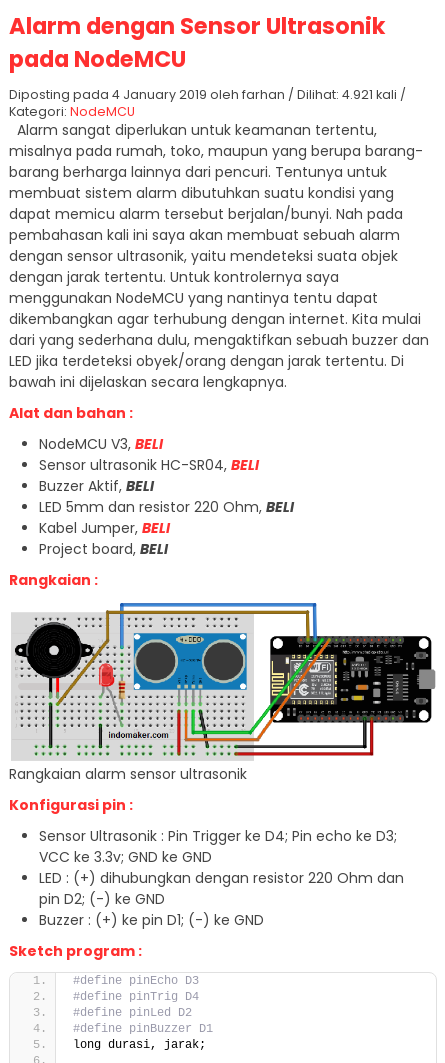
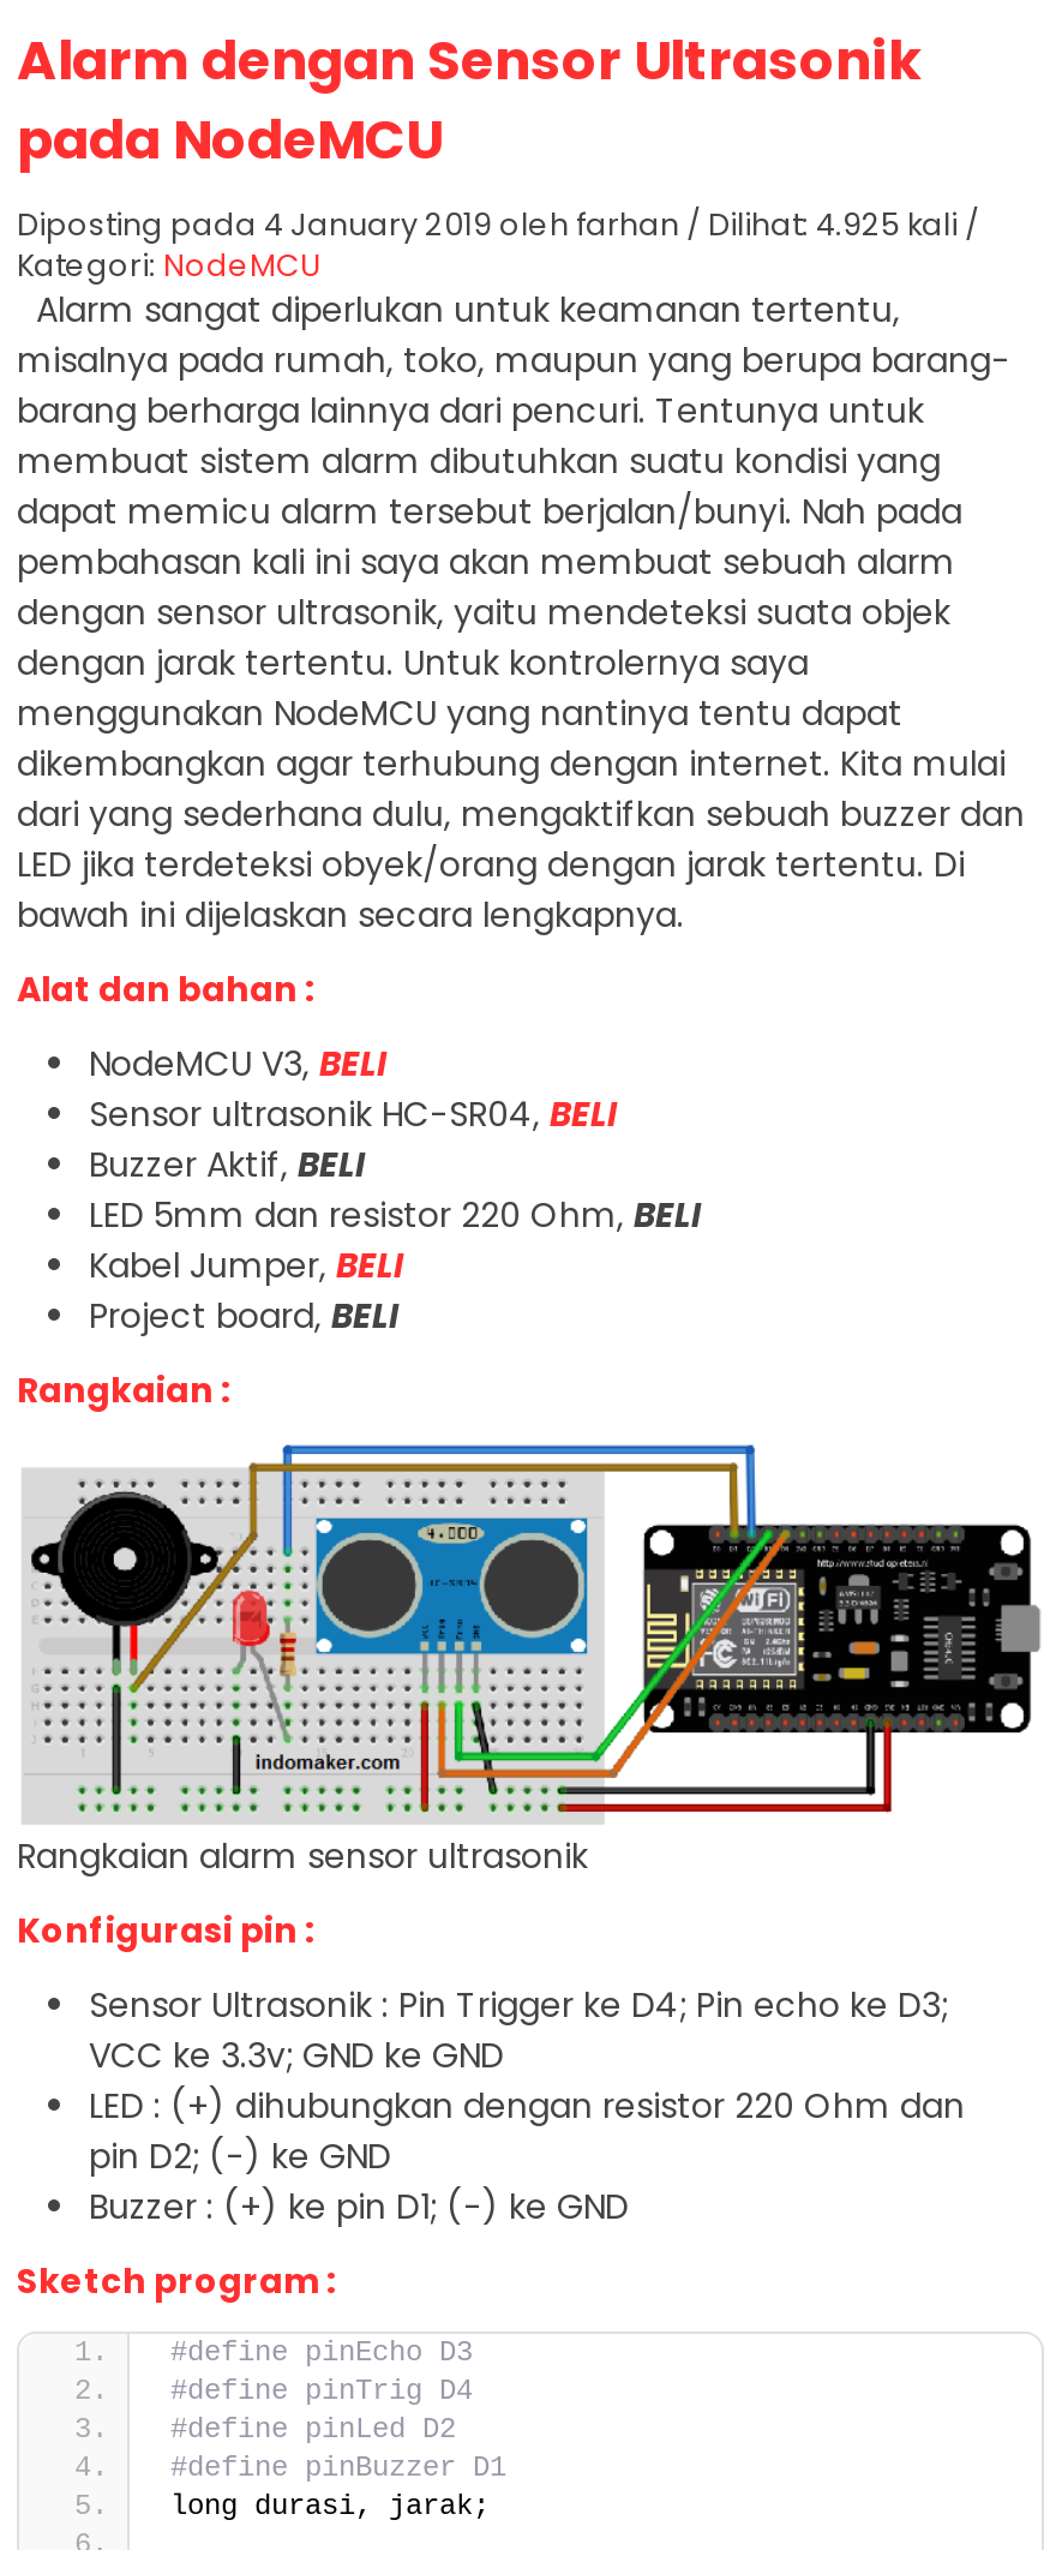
- Diposting pada 4 January 2019 oleh farhan / Dilihat: 4.921 kali /
+ Diposting pada 4 January 2019 oleh farhan / Dilihat: 4.925 kali /
